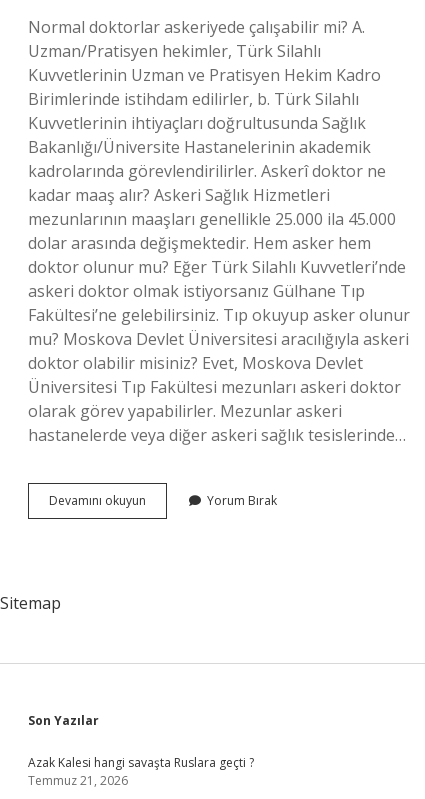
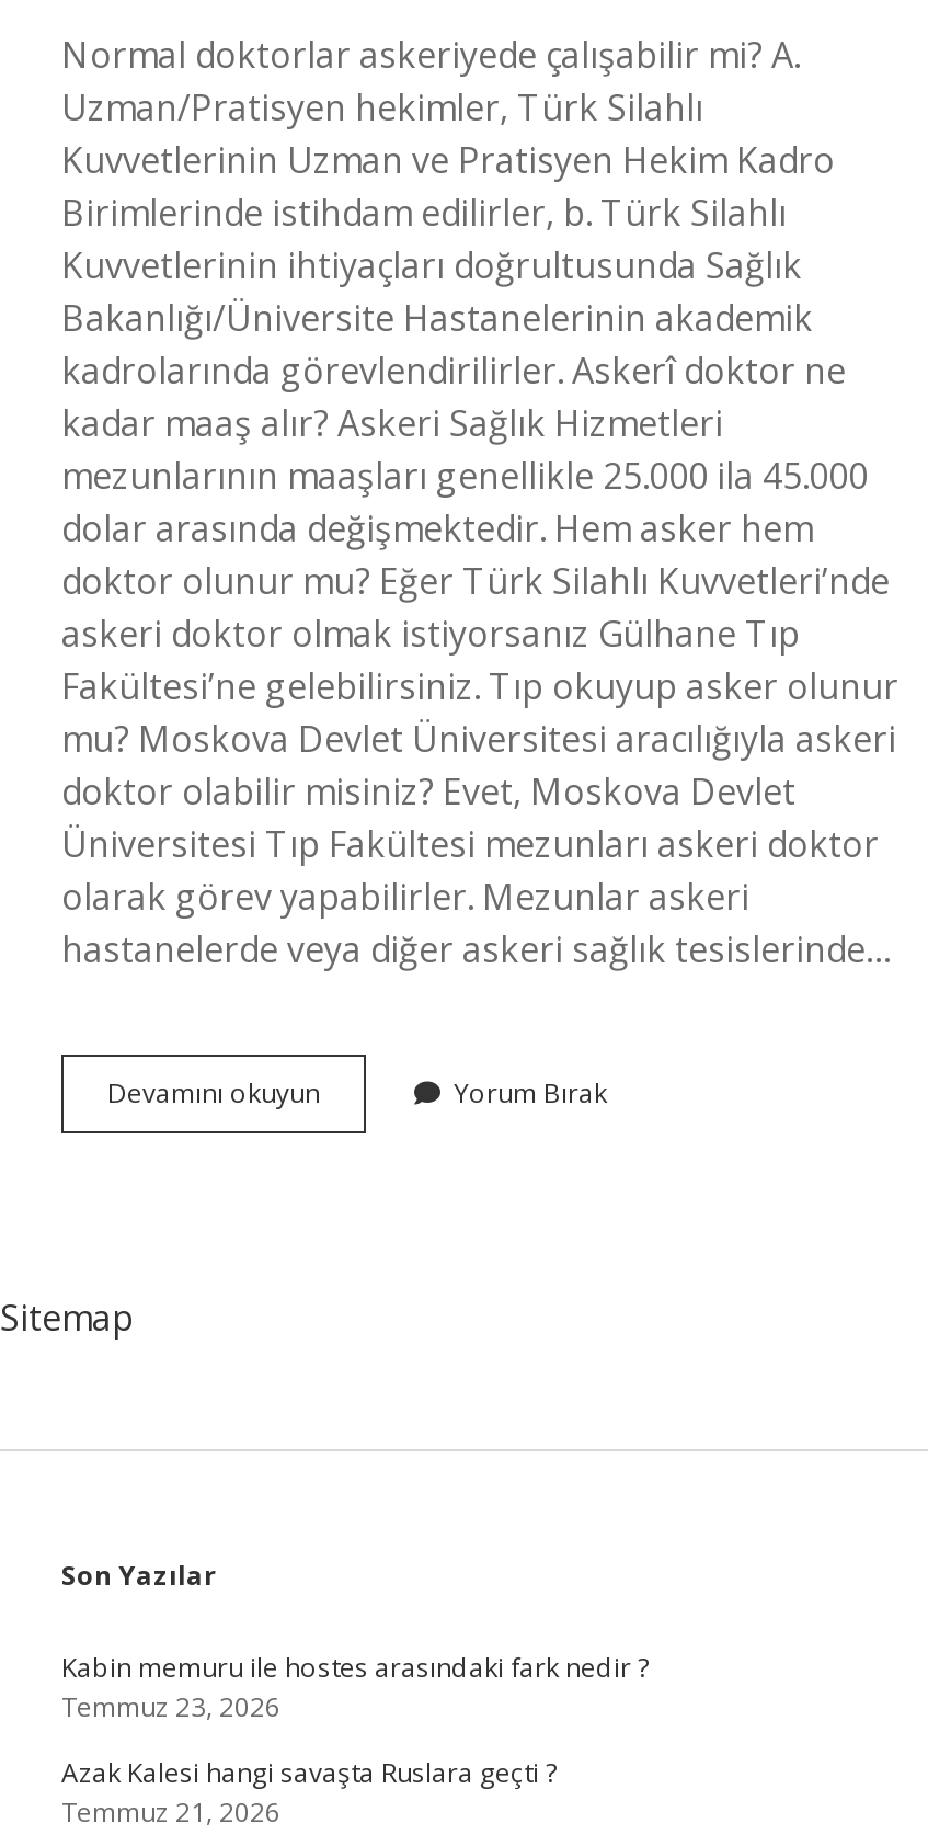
+ Kabin memuru ile hostes arasındaki fark nedir ?
+ Temmuz 23, 2026
